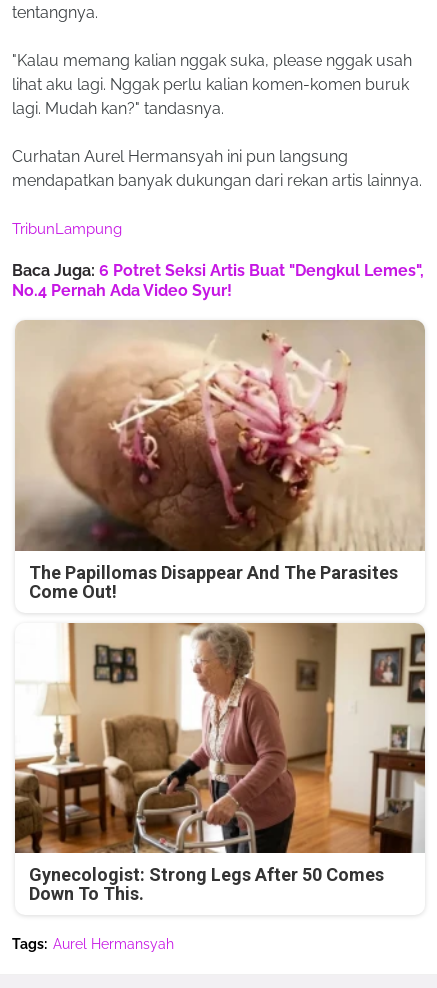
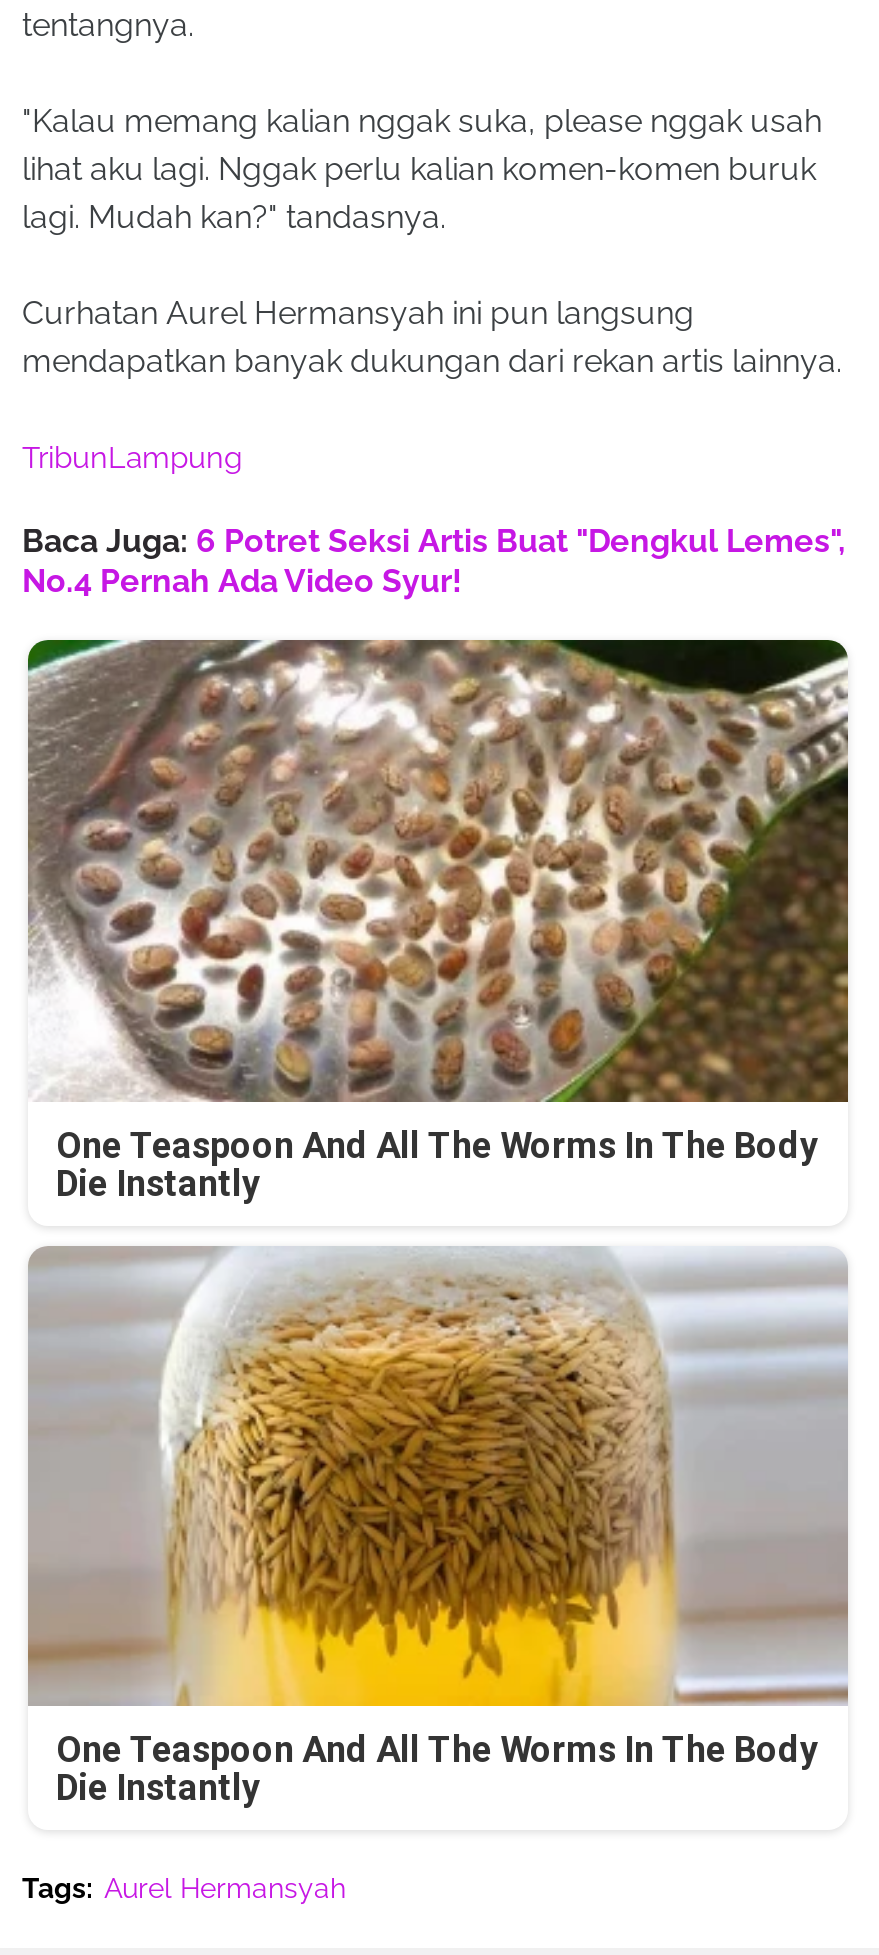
- [image]
- The Papillomas Disappear And The Parasites
- Come Out!
+ [image]
+ One Teaspoon And All The Worms In The Body
+ Die Instantly

- [image]
- Gynecologist: Strong Legs After 50 Comes
- Down To This.
+ [image]
+ One Teaspoon And All The Worms In The Body
+ Die Instantly
